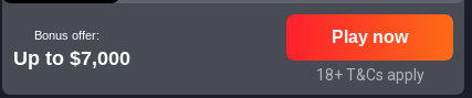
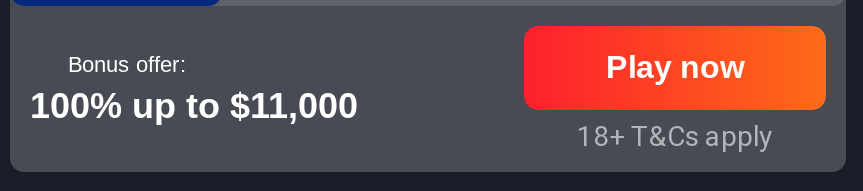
- Up to $7,000
+ 100% up to $11,000
